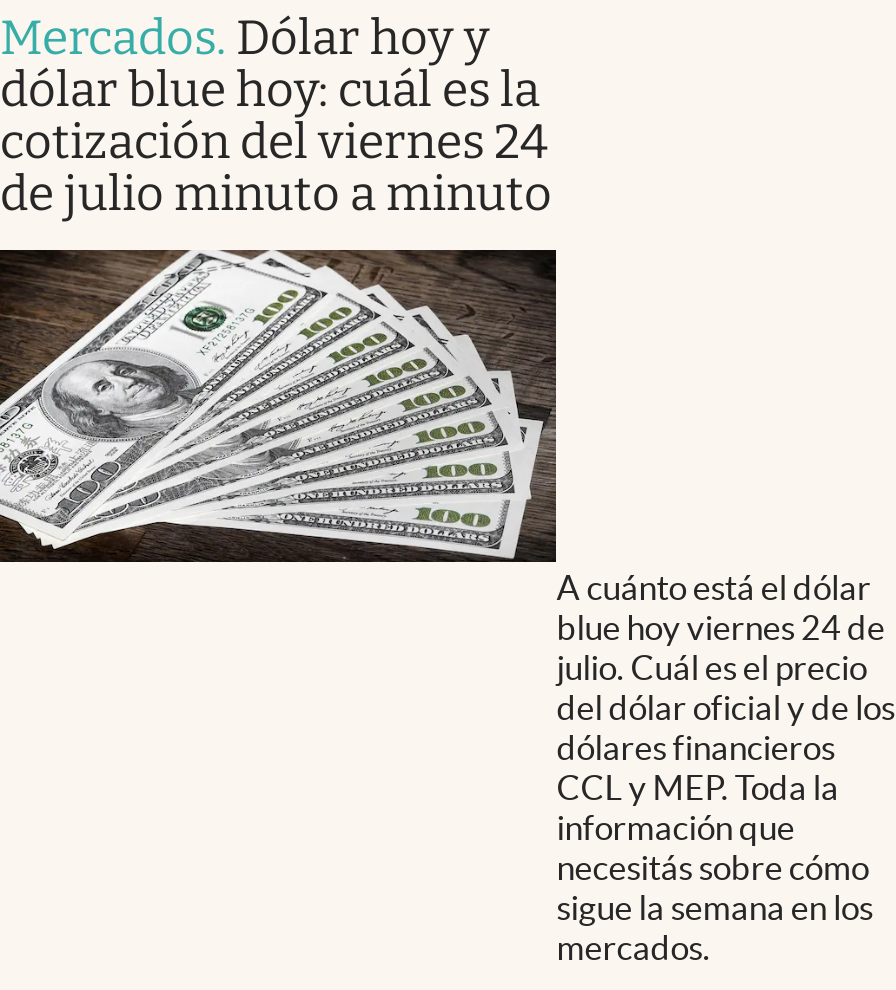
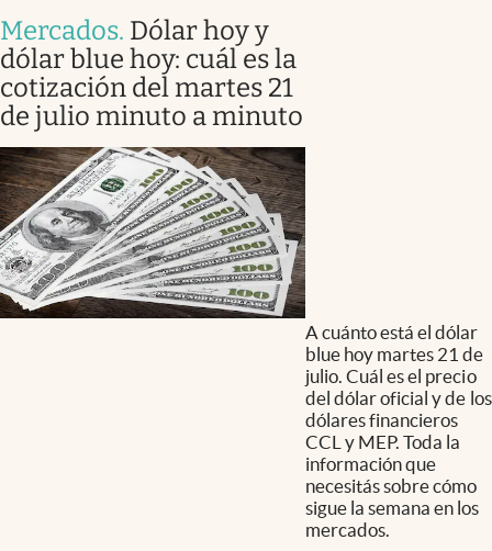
- cotización del viernes 24
+ cotización del martes 21

- blue hoy viernes 24 de
+ blue hoy martes 21 de
